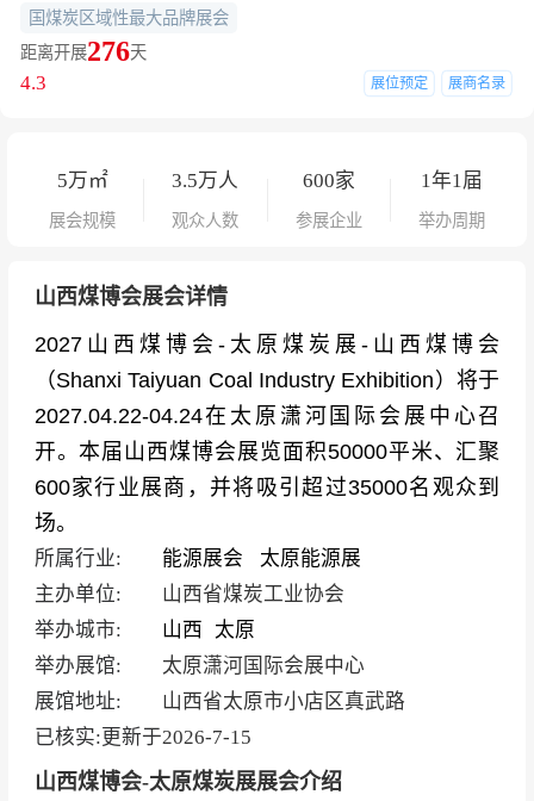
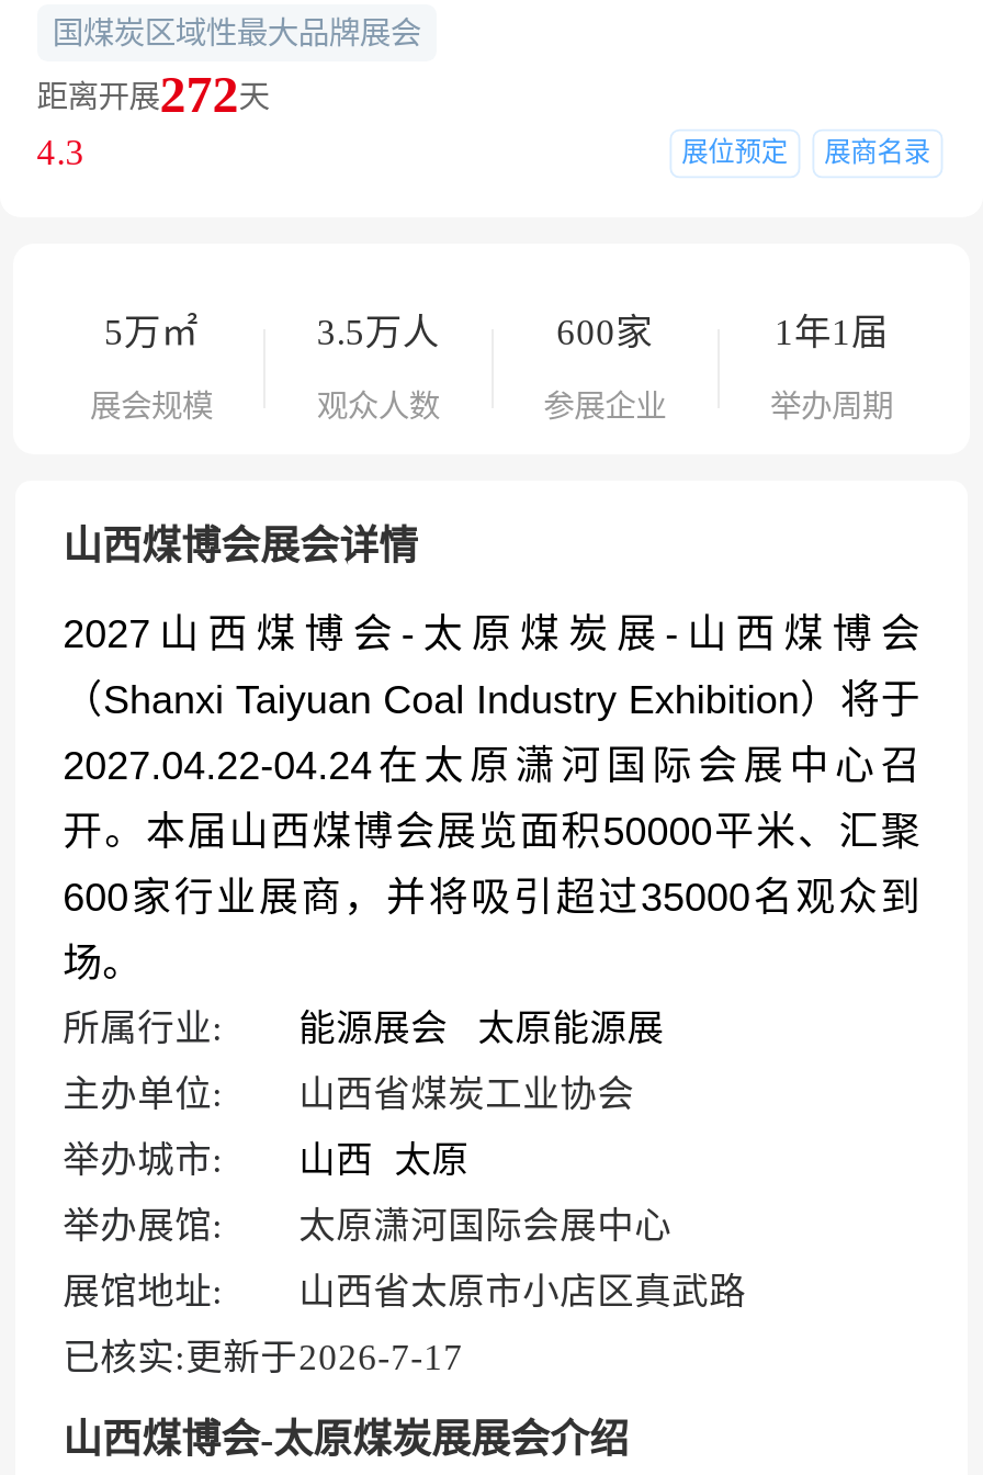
- 距离开展276天
+ 距离开展272天

- 已核实:更新于2026-7-15
+ 已核实:更新于2026-7-17
